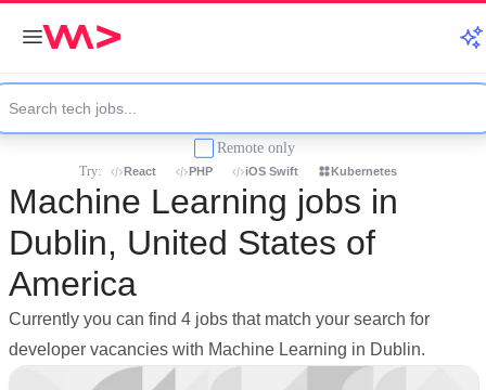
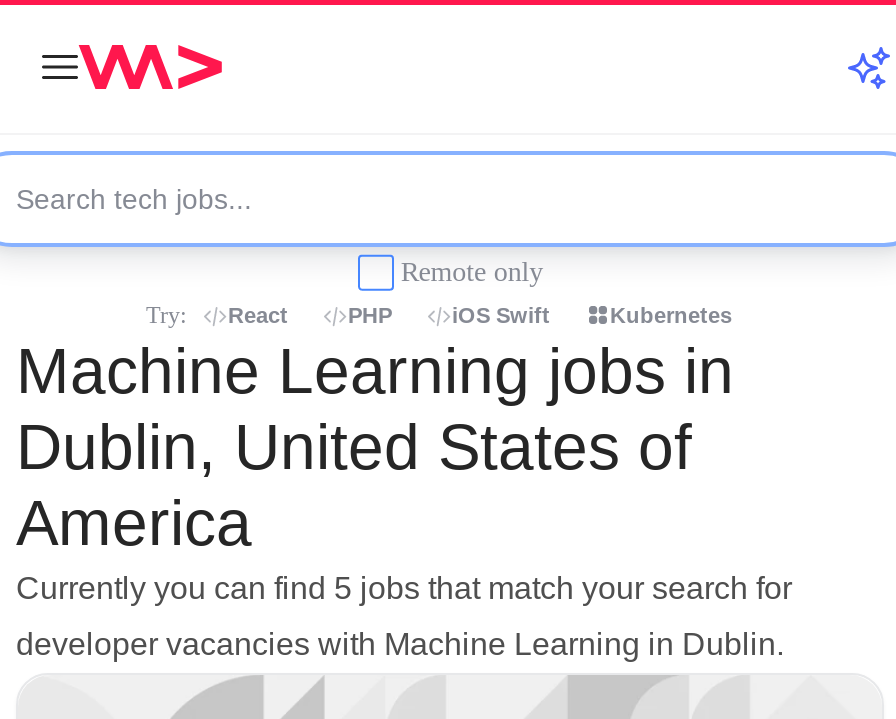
- Currently you can find 4 jobs that match your search for
+ Currently you can find 5 jobs that match your search for
